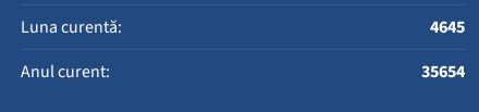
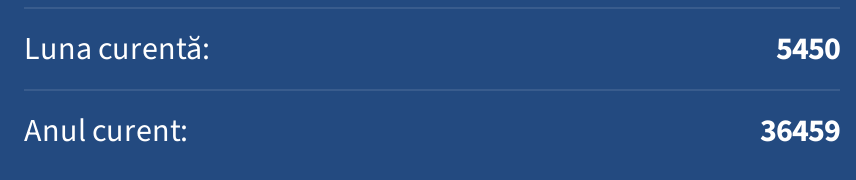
- 4645
+ 5450

- 35654
+ 36459
